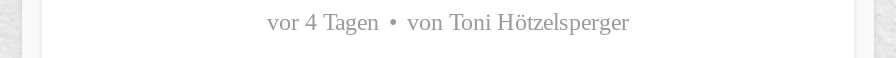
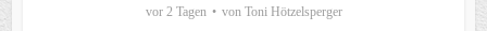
- vor 4 Tagen von Toni Hötzelsperger
+ vor 2 Tagen von Toni Hötzelsperger
